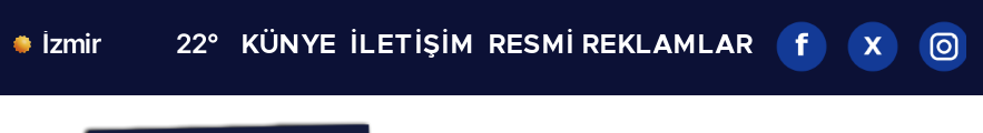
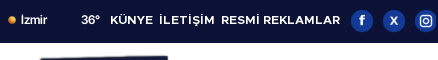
- 22° KÜNYE İLETİŞİM RESMİ REKLAMLAR
+ 36° KÜNYE İLETİŞİM RESMİ REKLAMLAR
